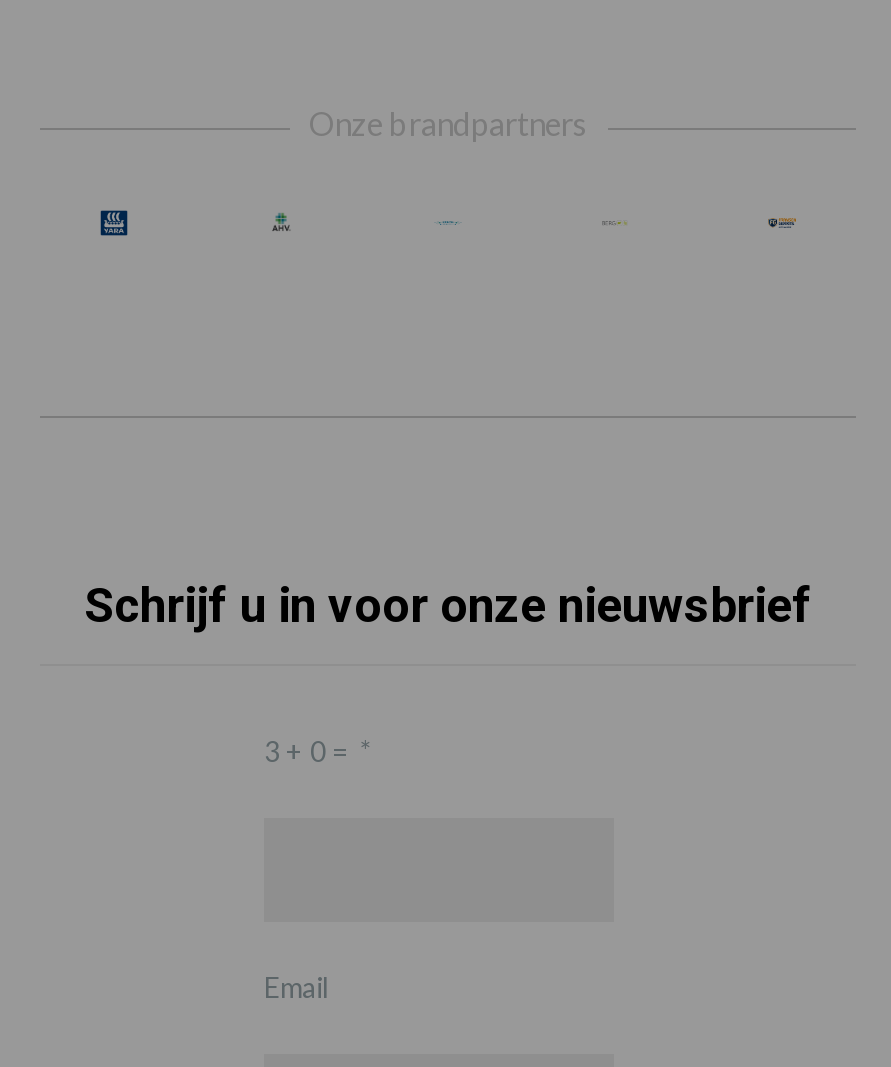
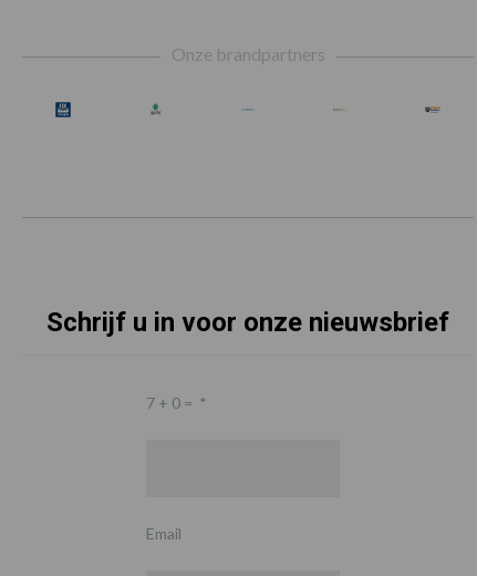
- 3 + 0 = *
+ 7 + 0 = *
